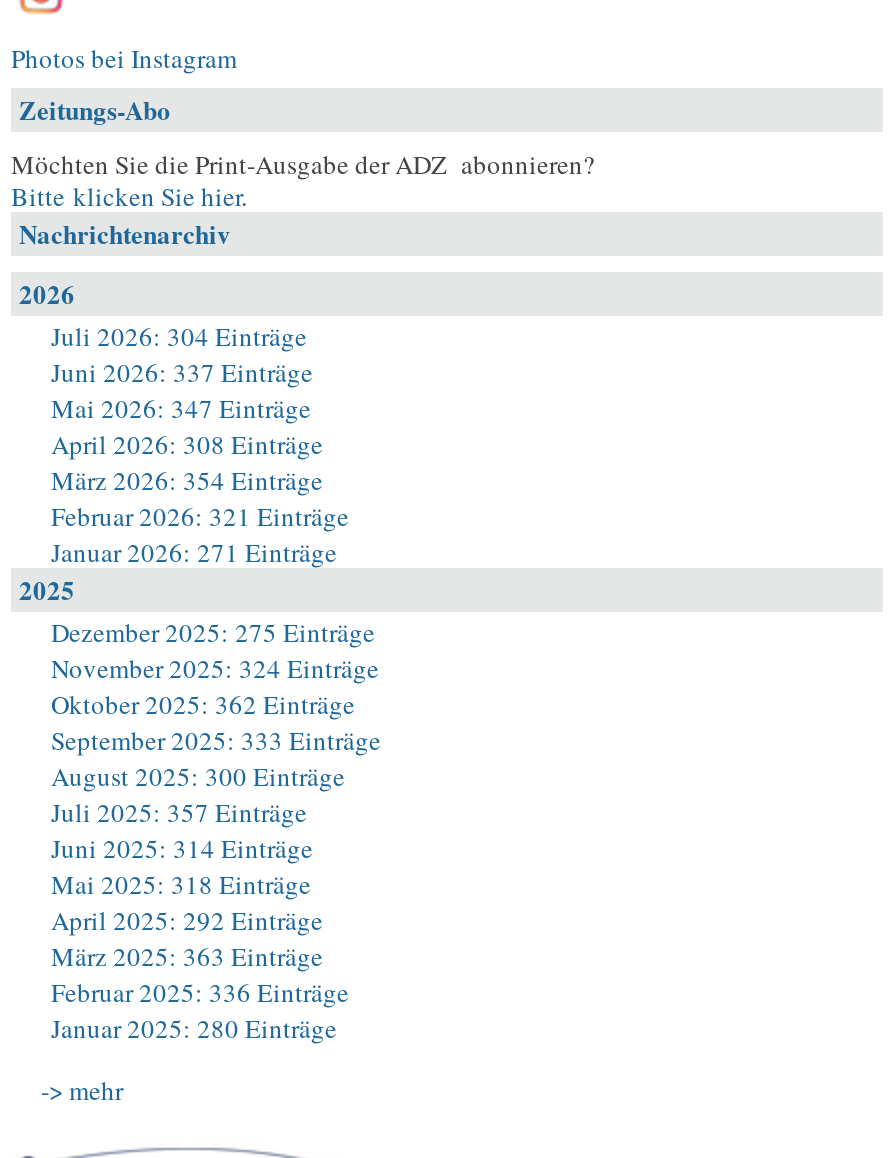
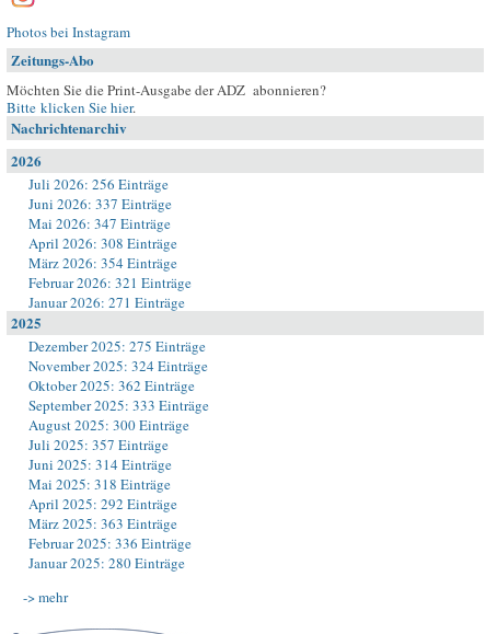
- Juli 2026: 304 Einträge
+ Juli 2026: 256 Einträge
